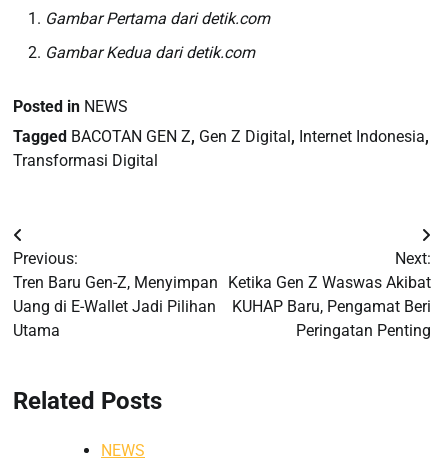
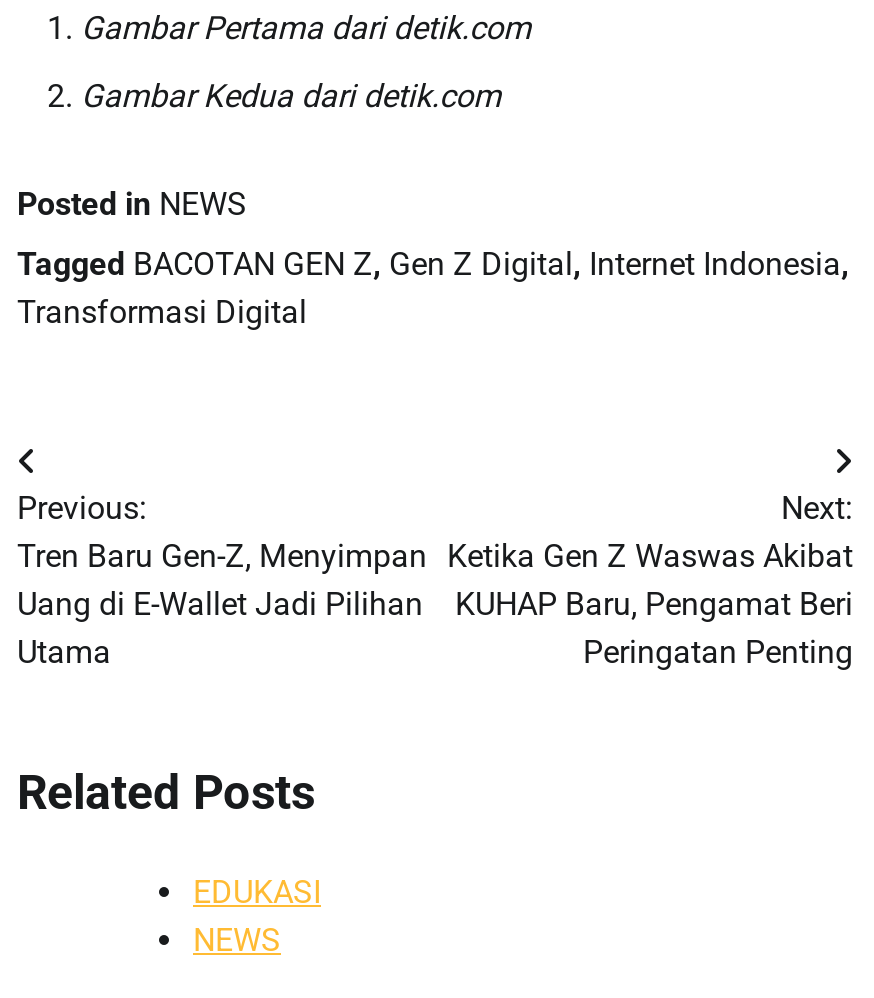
+ EDUKASI
